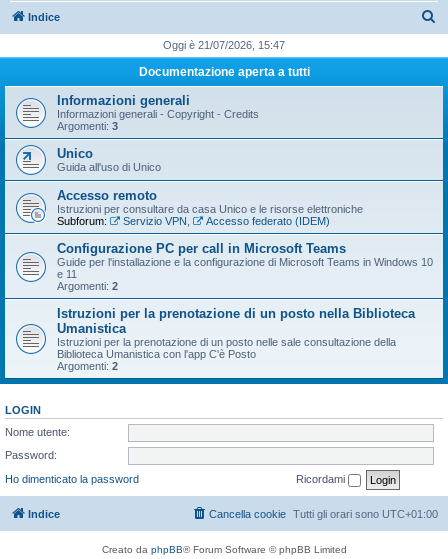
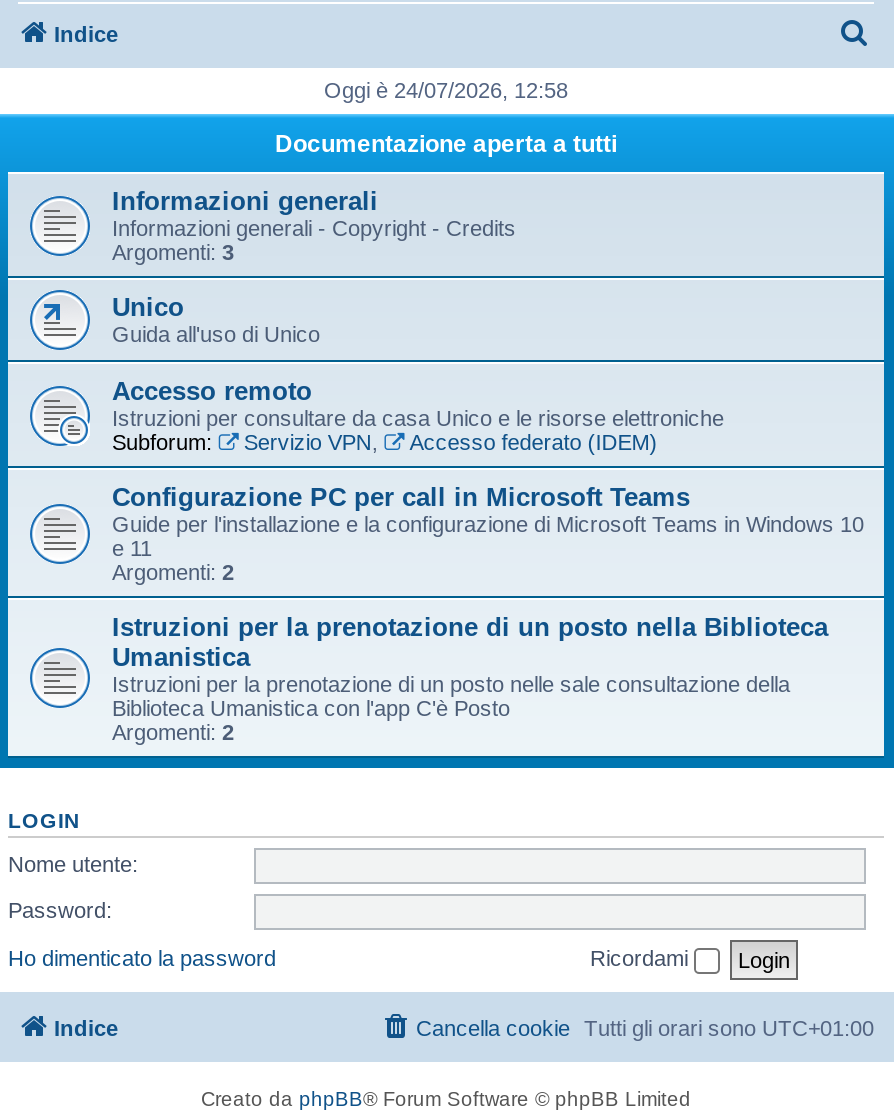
- Oggi è 21/07/2026, 15:47
+ Oggi è 24/07/2026, 12:58
